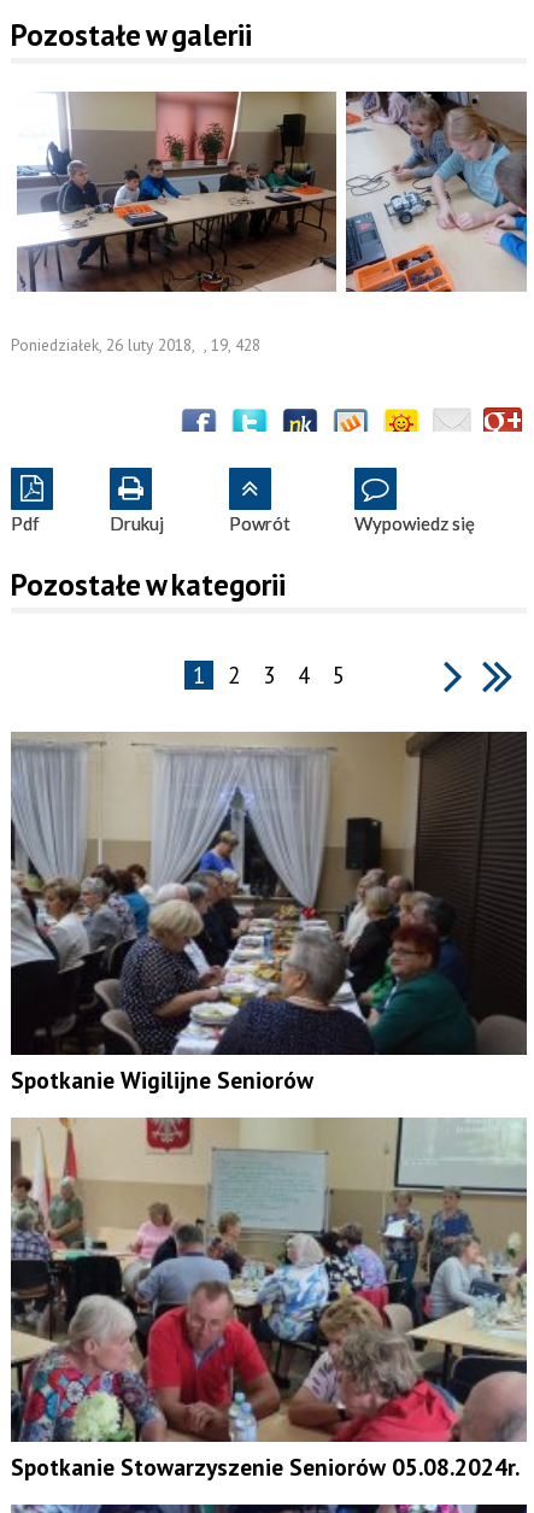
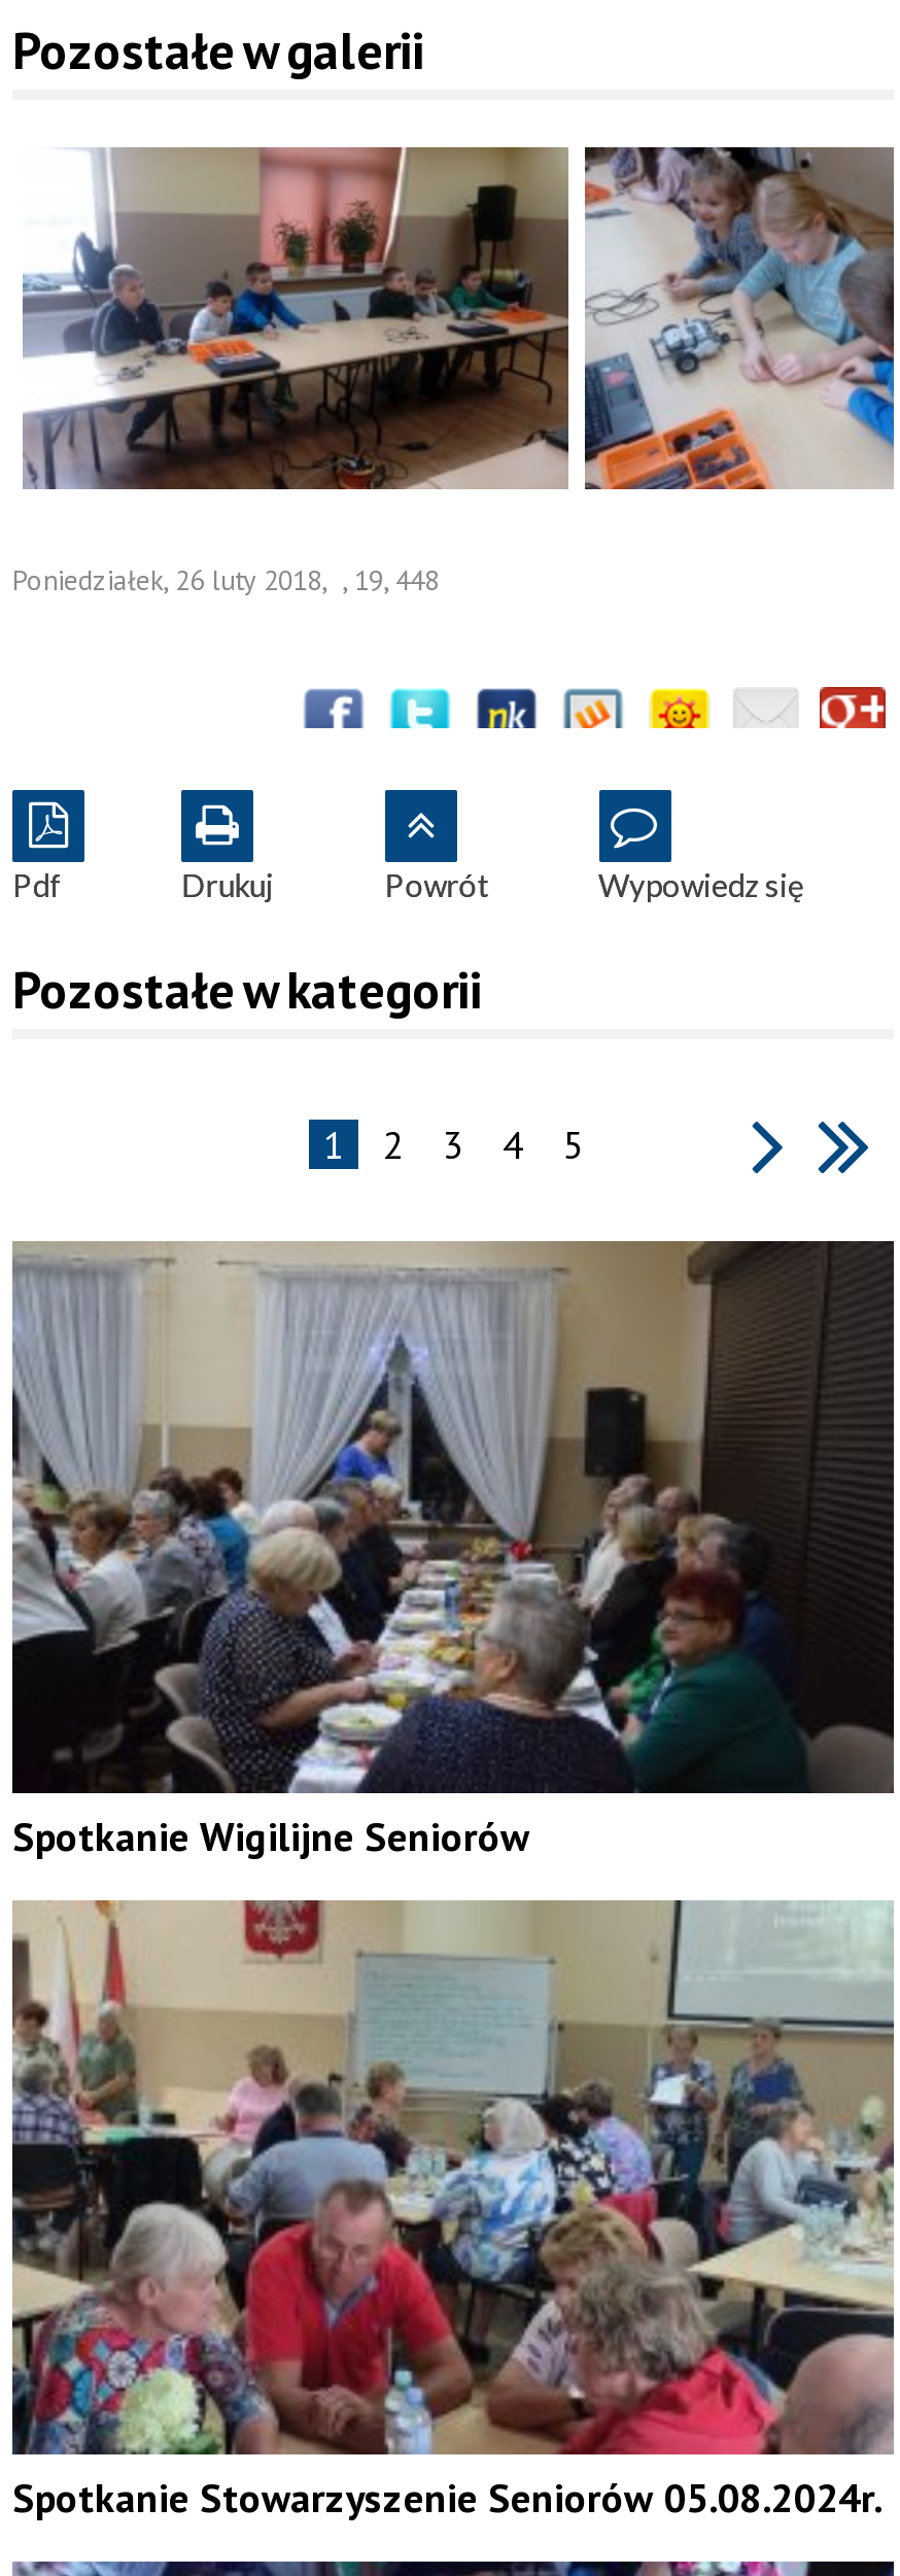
- Poniedziałek, 26 luty 2018, , 19, 428
+ Poniedziałek, 26 luty 2018, , 19, 448
